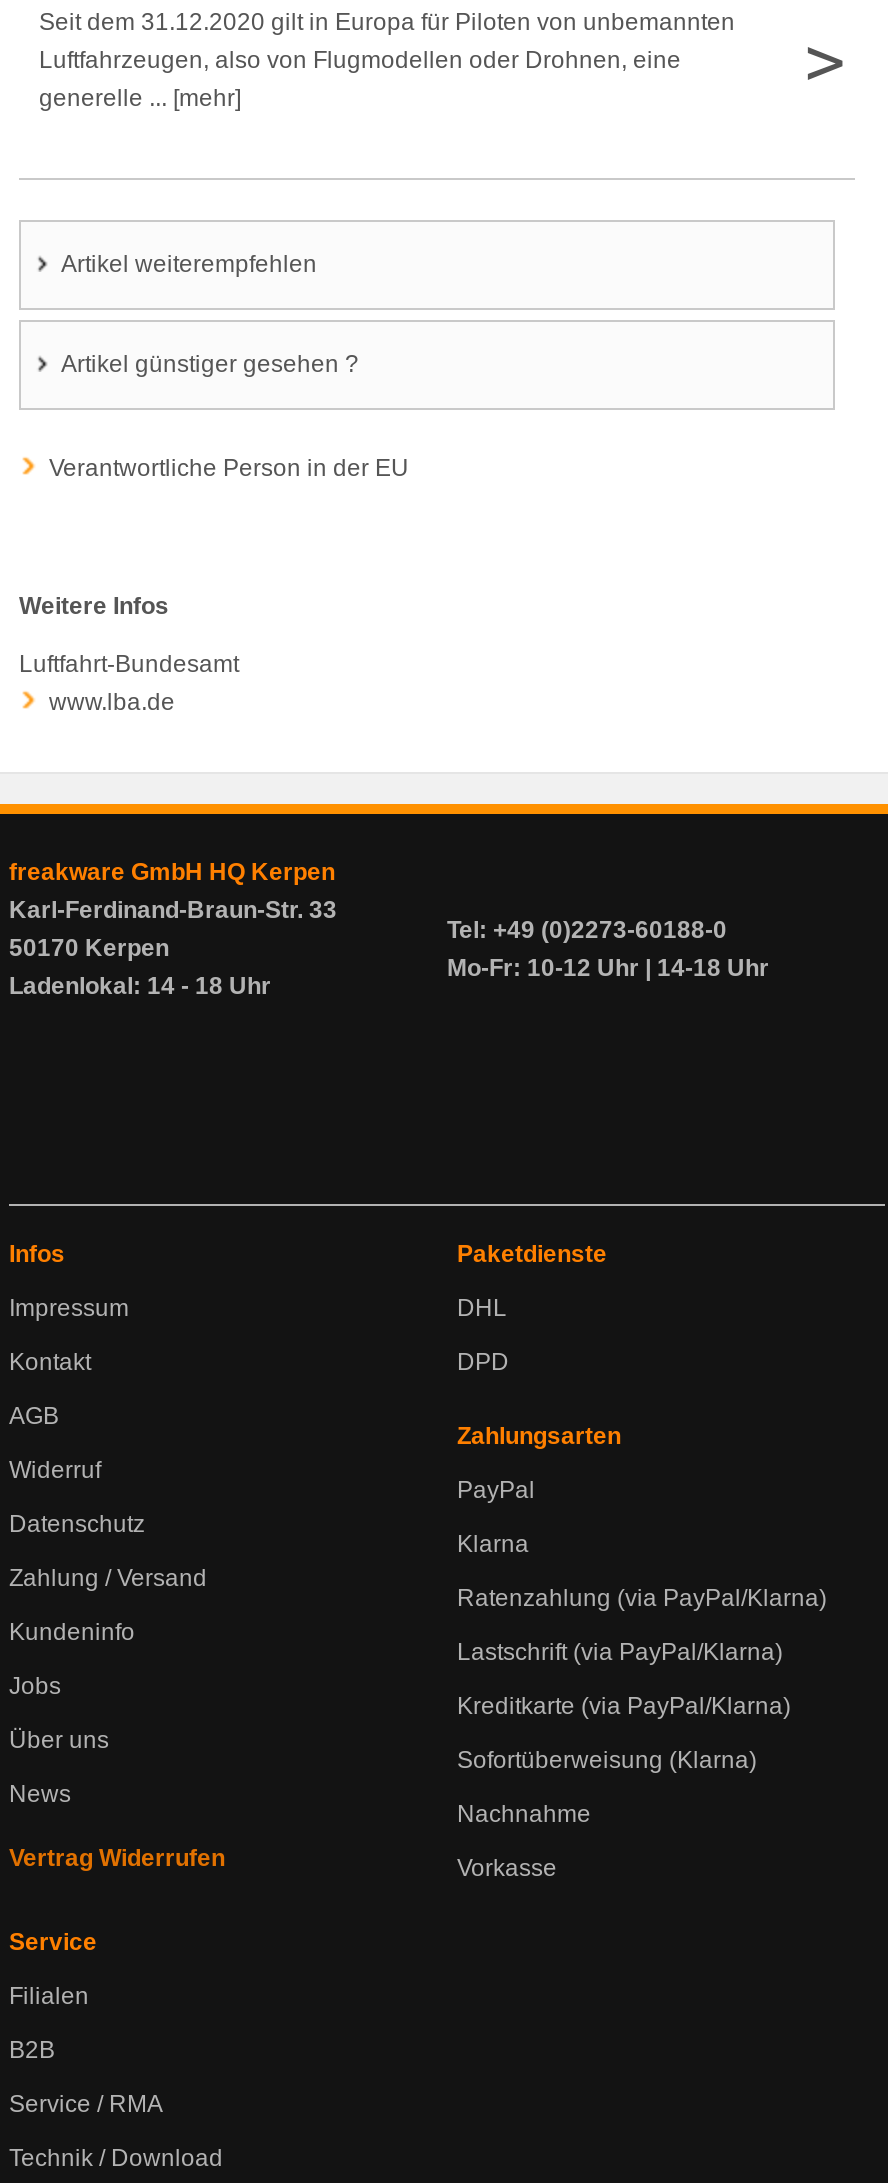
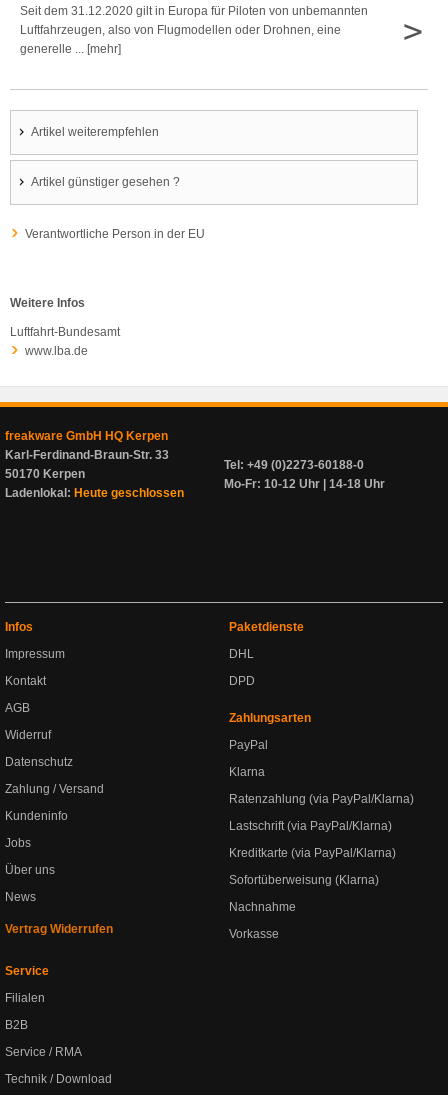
- Ladenlokal: 14 - 18 Uhr
+ Ladenlokal: Heute geschlossen
